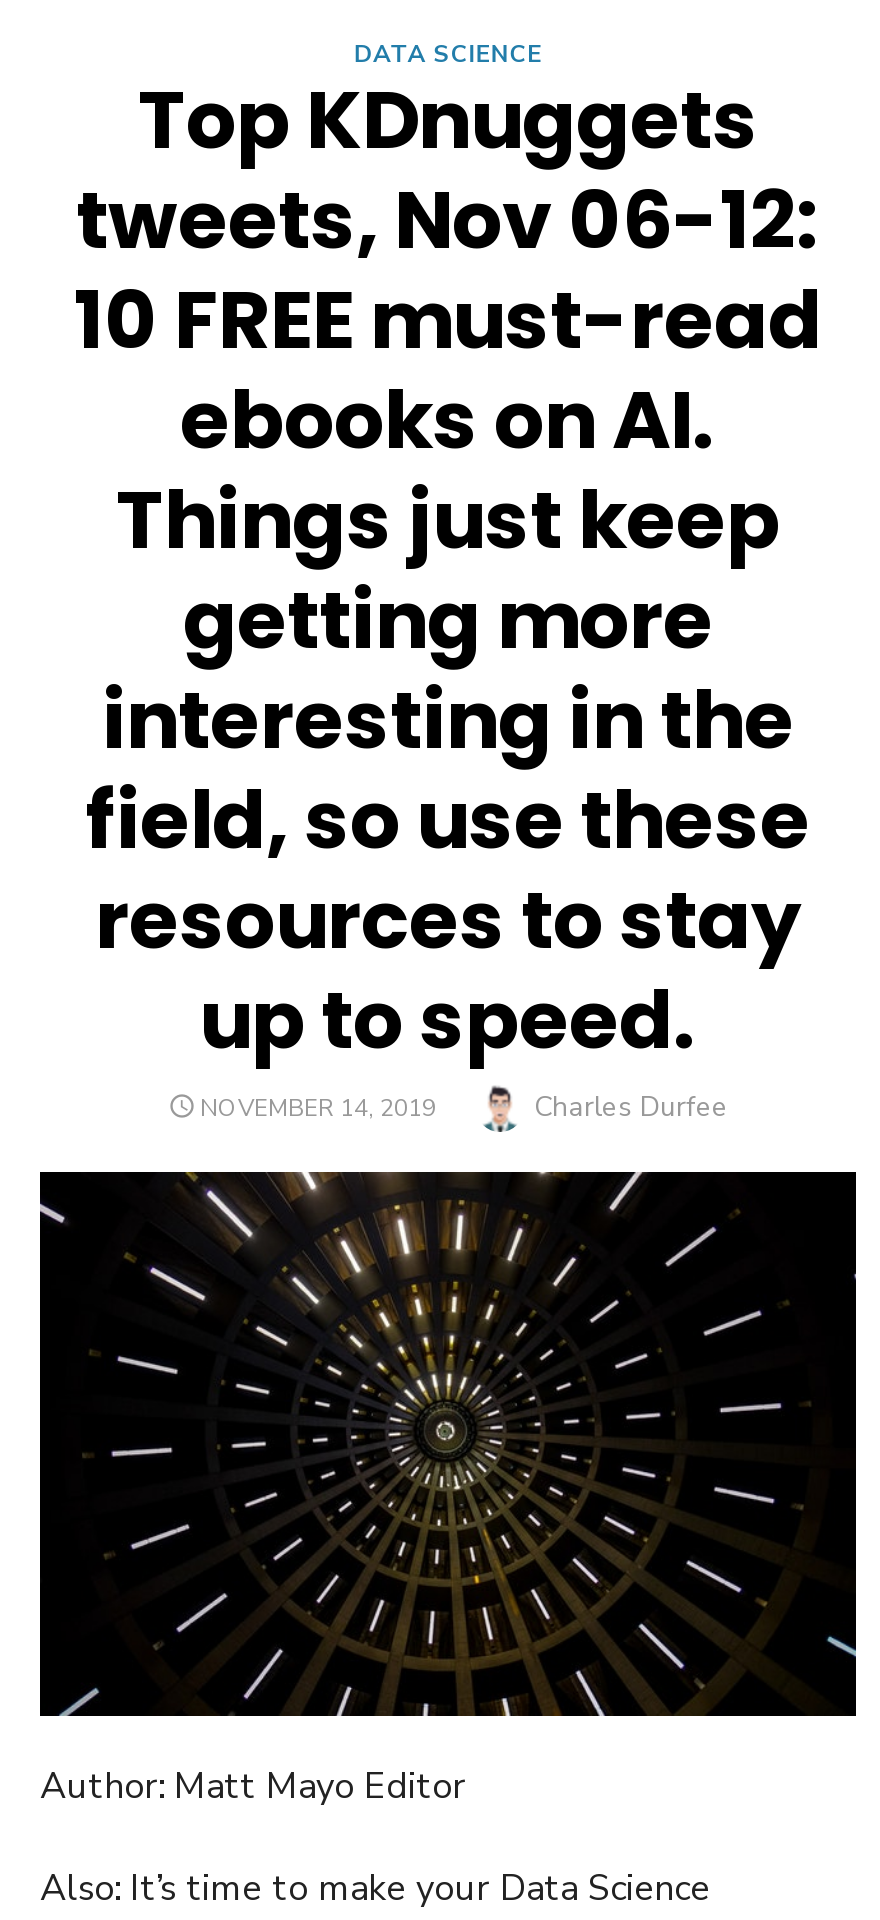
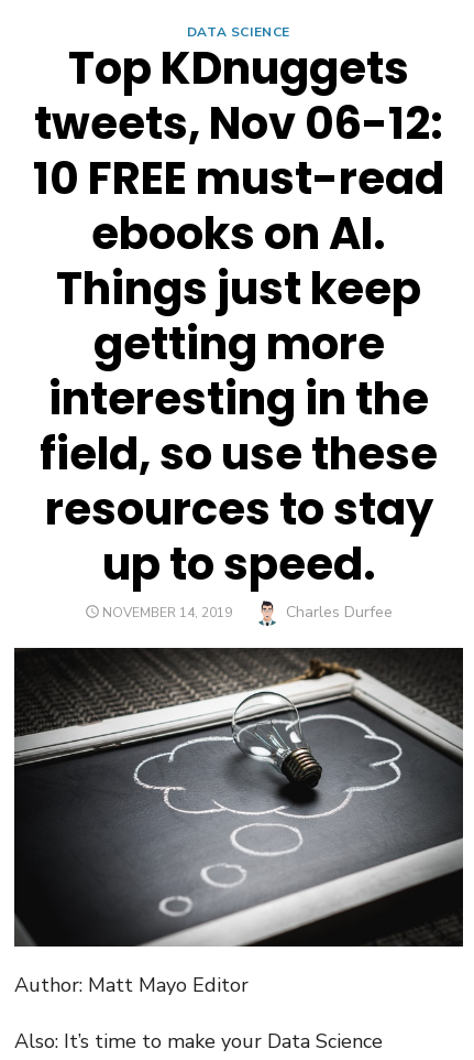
- [image]
+ [image]
